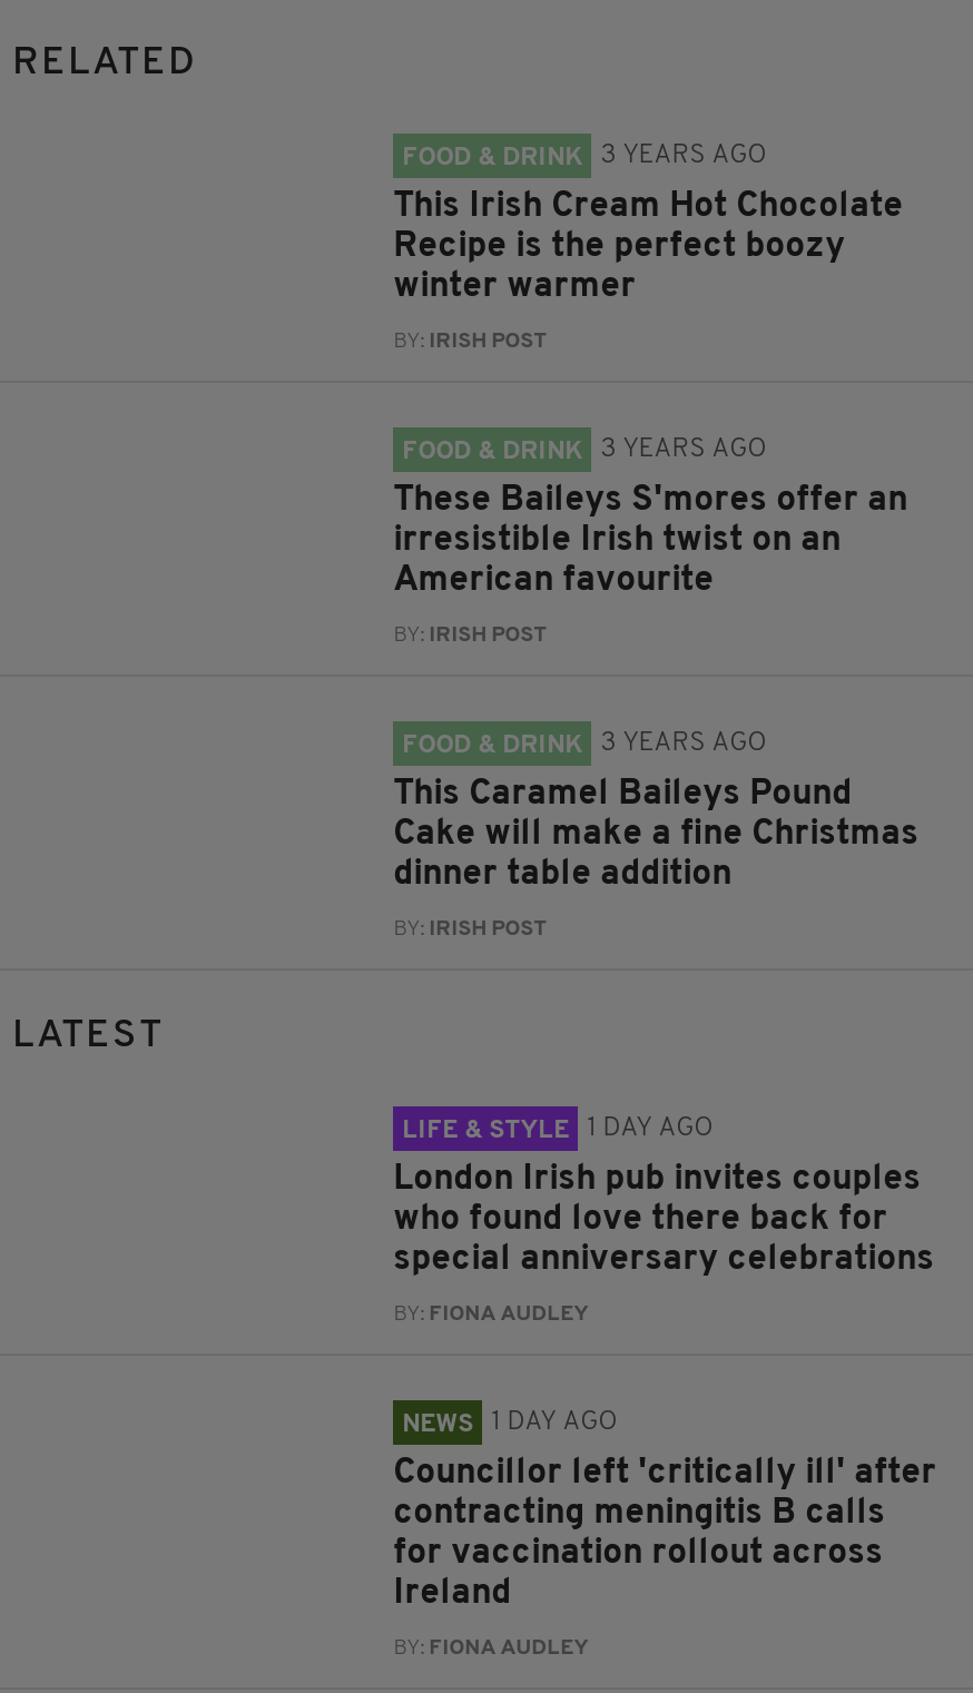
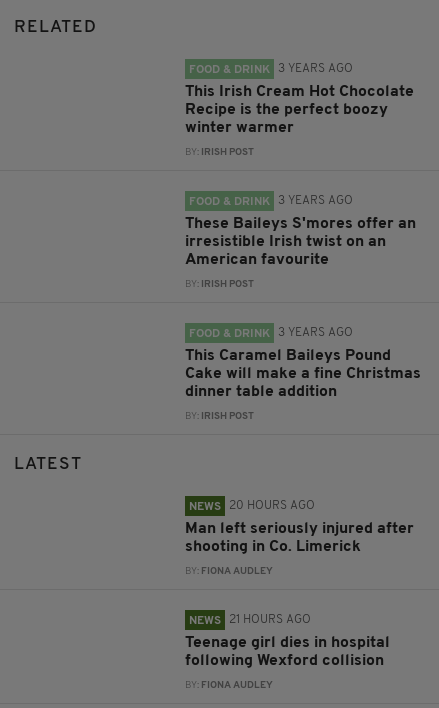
- LIFE & STYLE
- 1 DAY AGO
+ NEWS
+ 20 HOURS AGO

- London Irish pub invites couples
- who found love there back for
- special anniversary celebrations
+ Man left seriously injured after
+ shooting in Co. Limerick

- NEWS 1 DAY AGO
+ NEWS 21 HOURS AGO

- Councillor left 'critically ill' after
- contracting meningitis B calls
- for vaccination rollout across
- Ireland
+ Teenage girl dies in hospital
+ following Wexford collision
